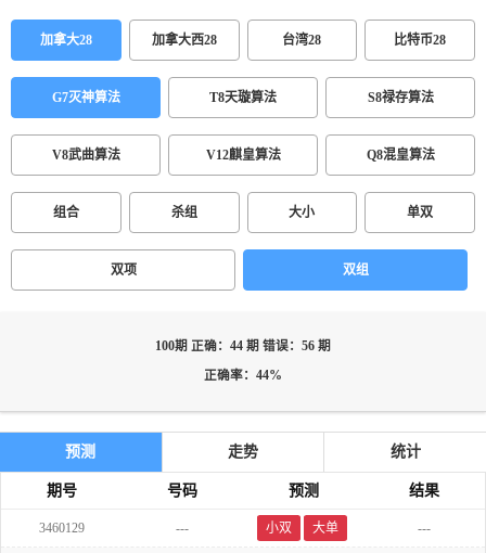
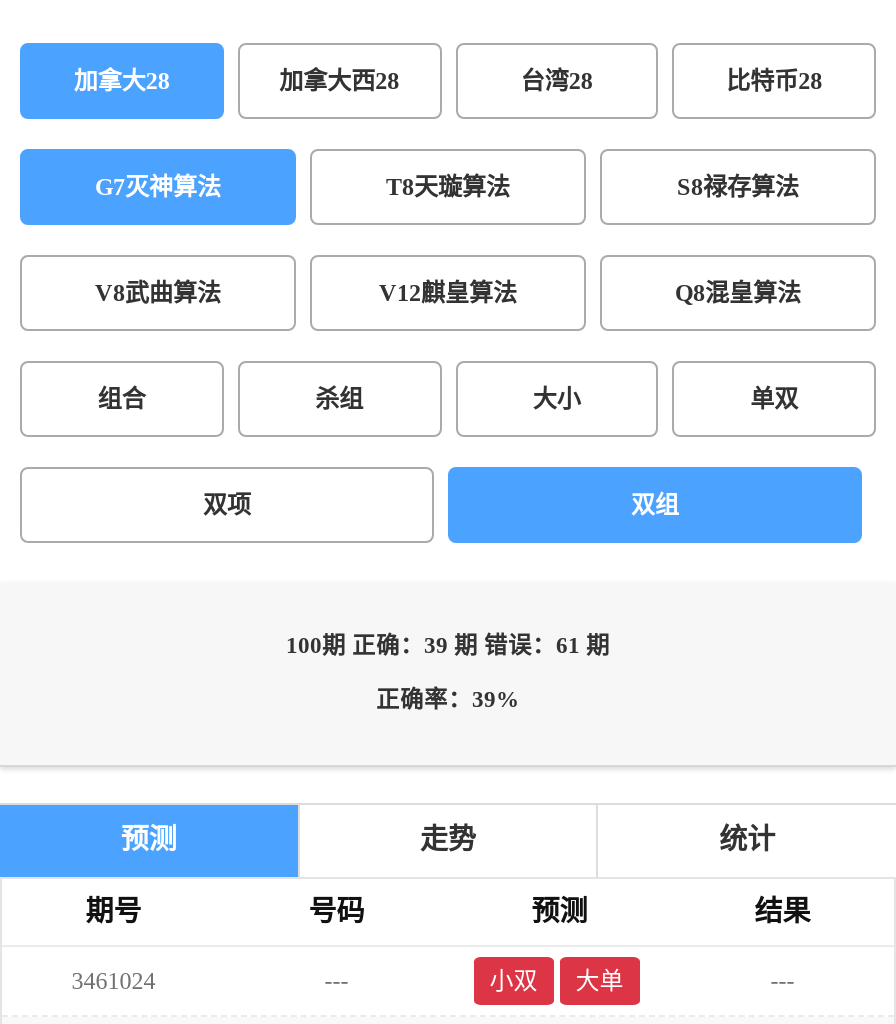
- 100期 正确：44 期 错误：56 期
+ 100期 正确：39 期 错误：61 期

- 正确率：44%
+ 正确率：39%

- 3460129
+ 3461024
